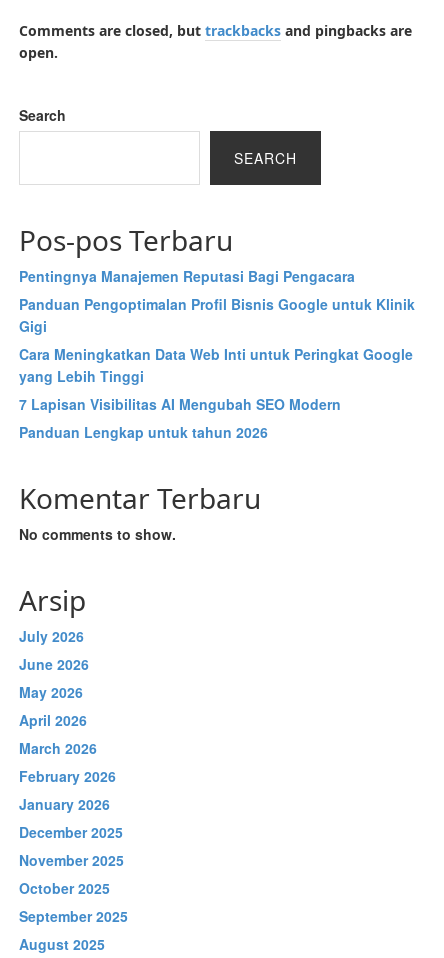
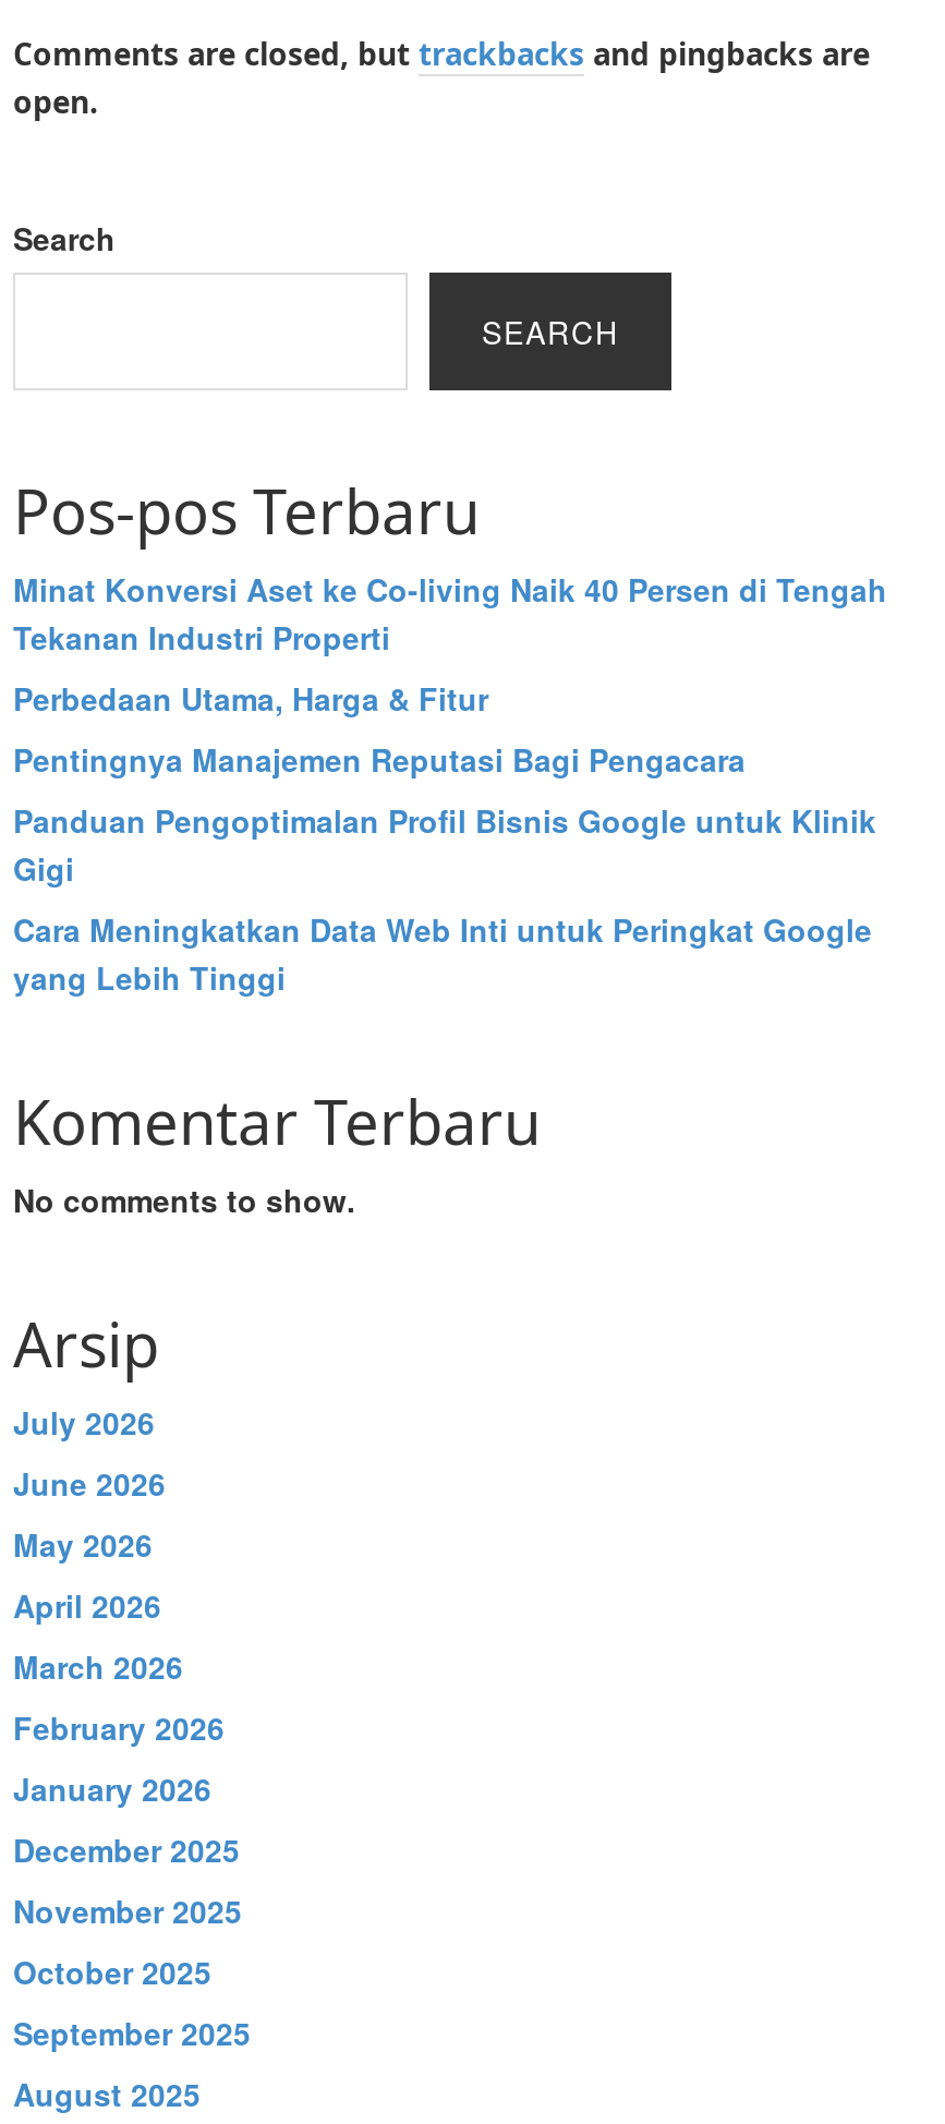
+ Minat Konversi Aset ke Co-living Naik 40 Persen di Tengah
+ Tekanan Industri Properti
+ Perbedaan Utama, Harga & Fitur

moved down: Pentingnya Manajemen Reputasi Bagi Pengacara | Panduan Pengoptimalan Profil Bisnis Google untuk Klinik | Gigi | Cara Meningkatkan Data Web Inti untuk Peringkat Google | yang Lebih Tinggi

- 7 Lapisan Visibilitas AI Mengubah SEO Modern
- Panduan Lengkap untuk tahun 2026
